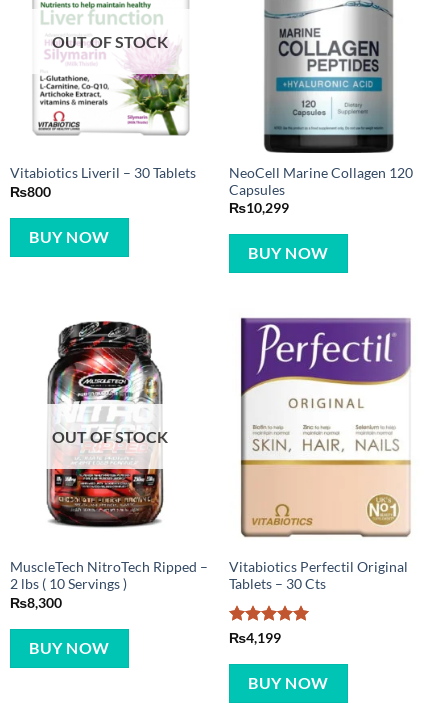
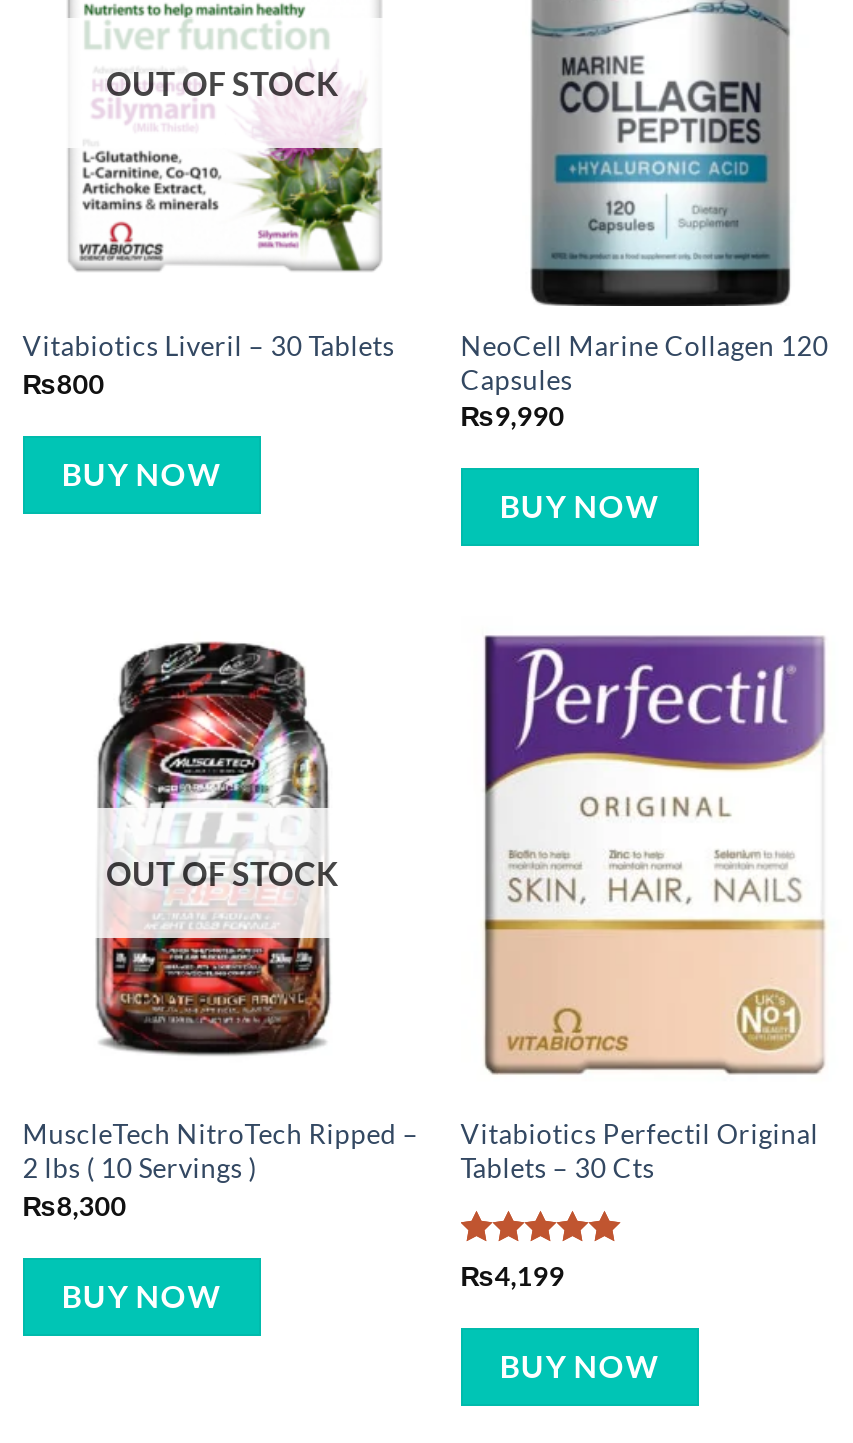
- ₨10,299
+ ₨9,990
